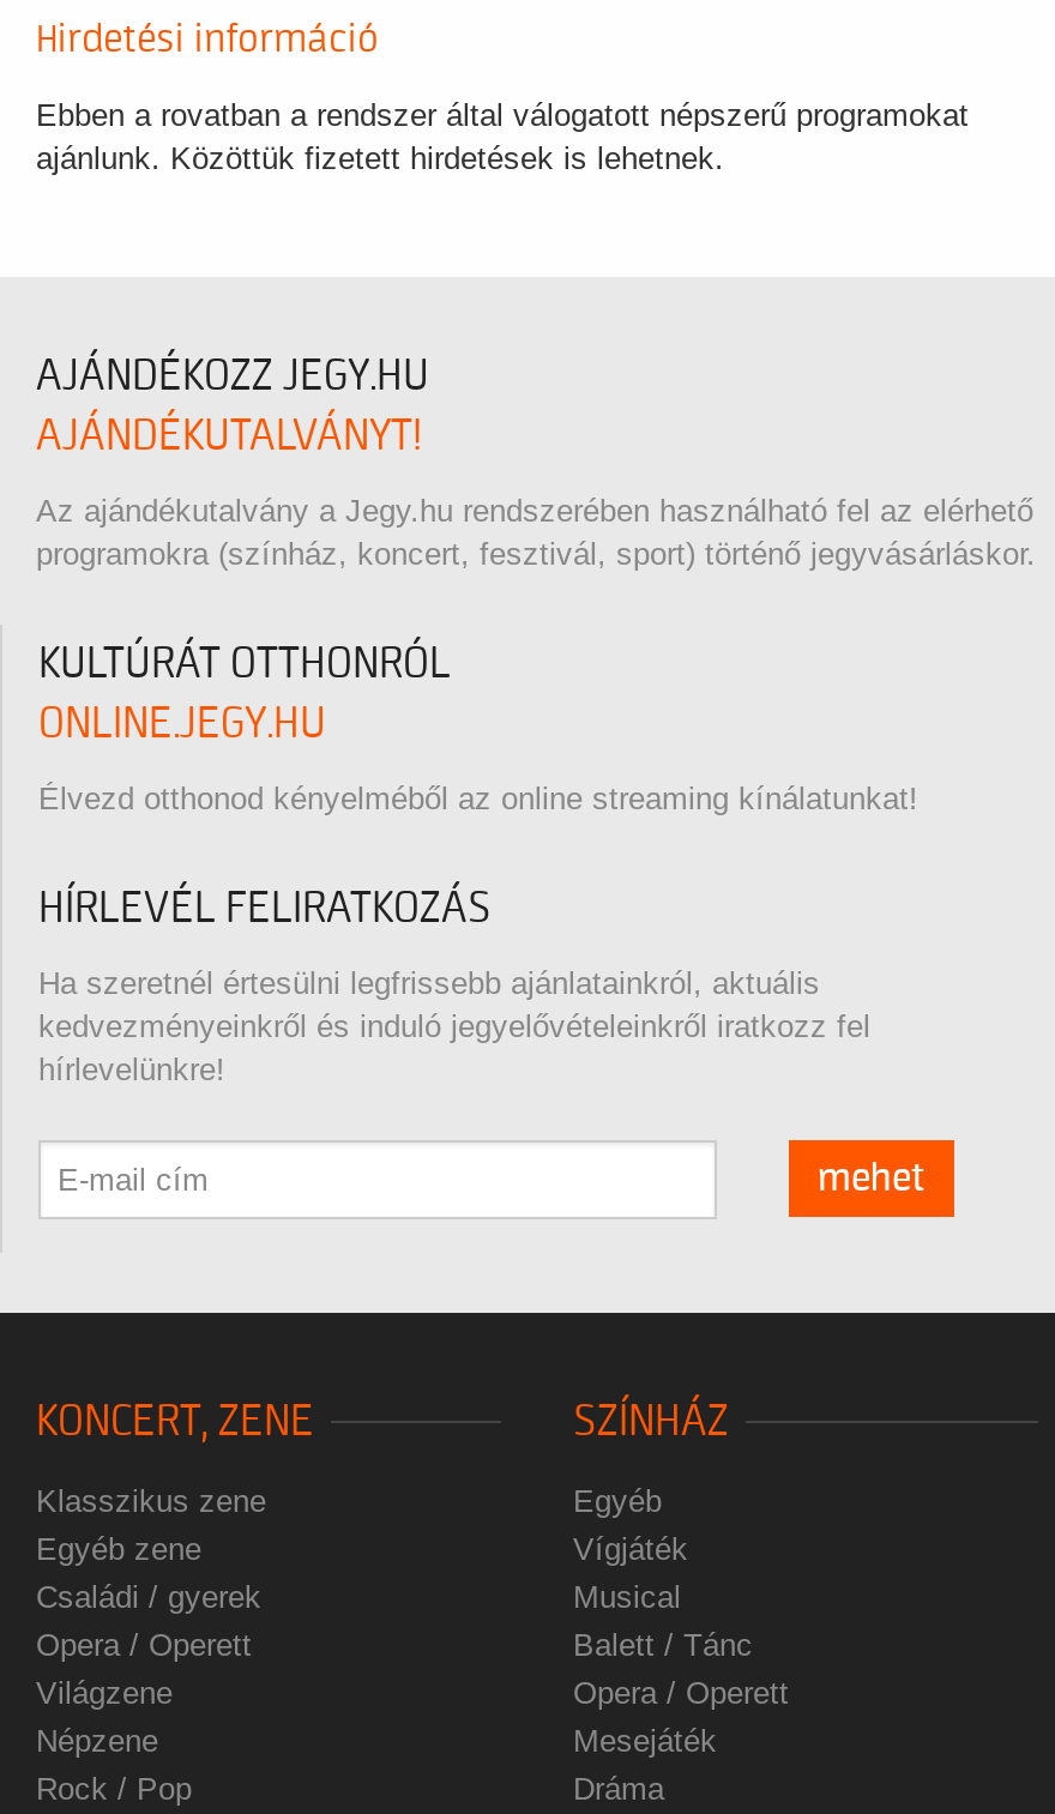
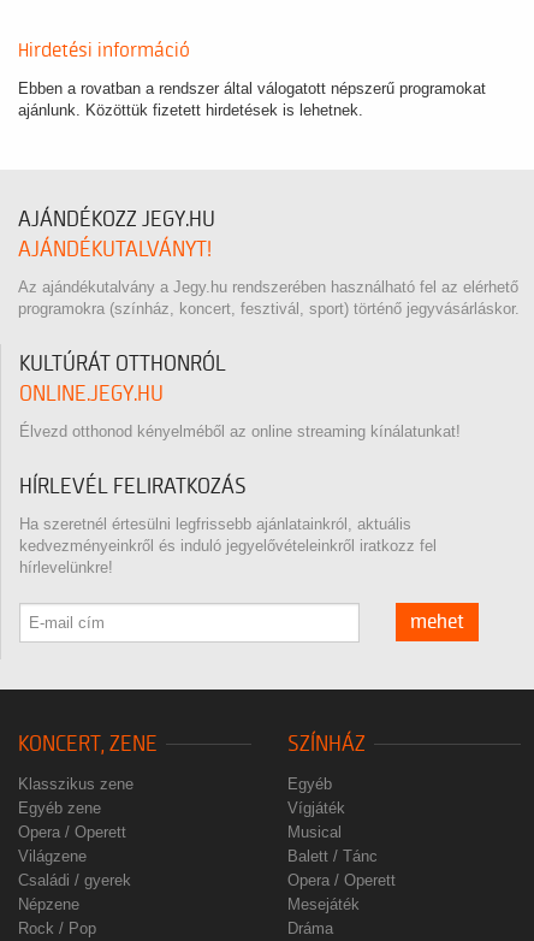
moved down: Családi / gyerek

moved up: Opera / Operett | Világzene
